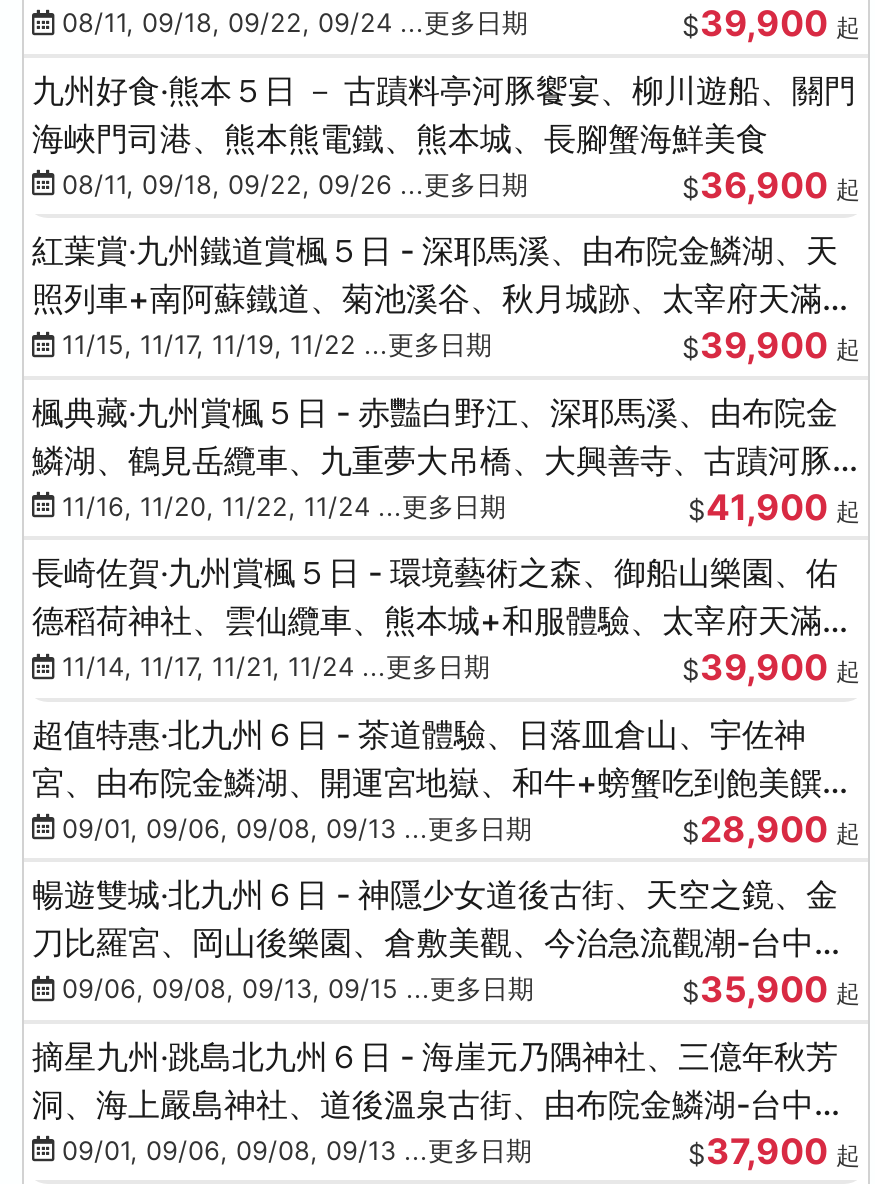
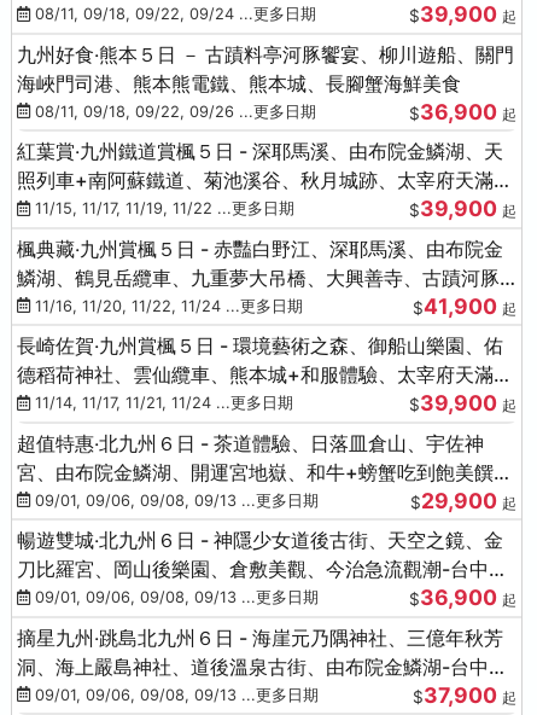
- $28,900 起
+ $29,900 起

- 發09/06, 09/08, 09/13, 09/15 ...更多日期
+ 發09/01, 09/06, 09/08, 09/13 ...更多日期

- $35,900 起
+ $36,900 起
